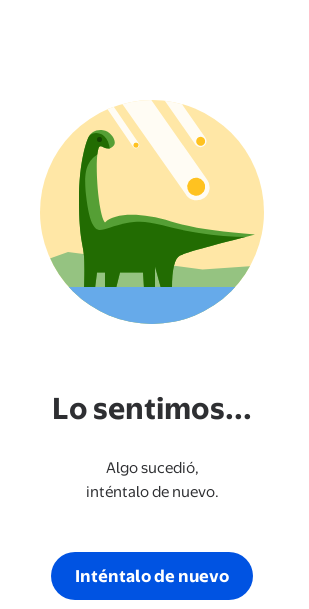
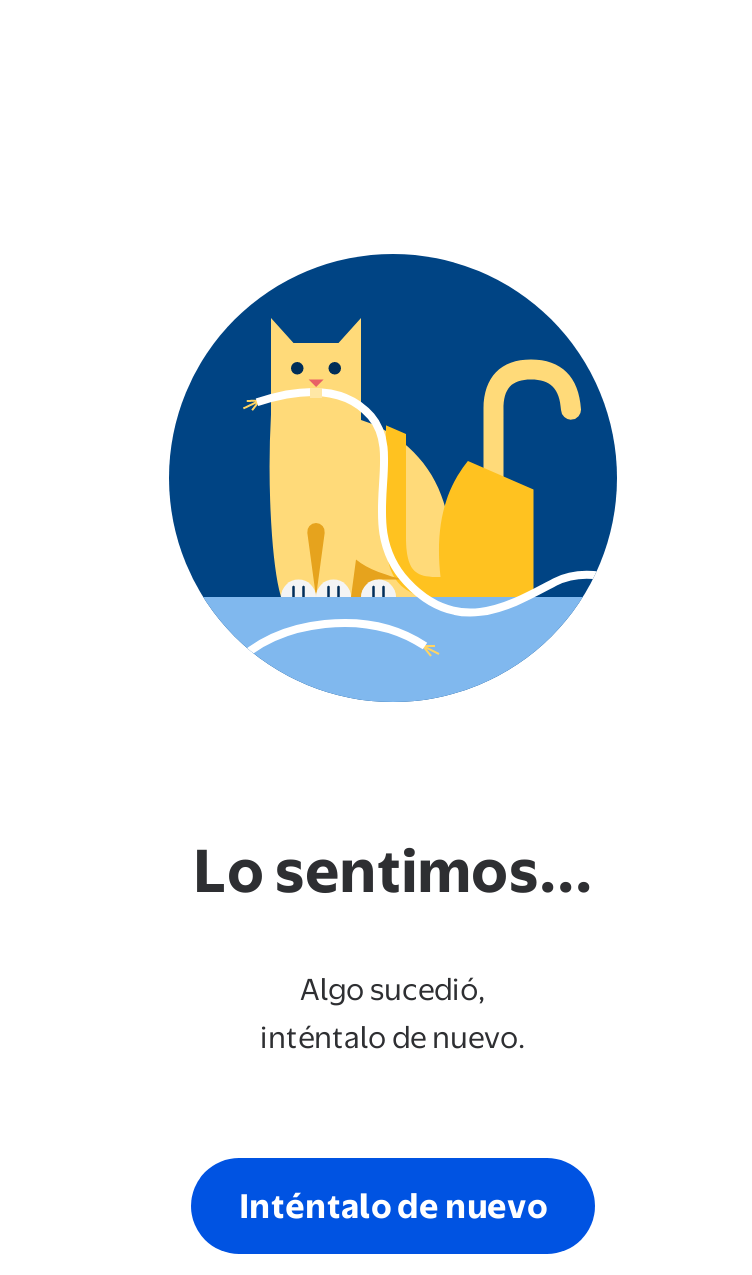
- [image]
+ [image]
